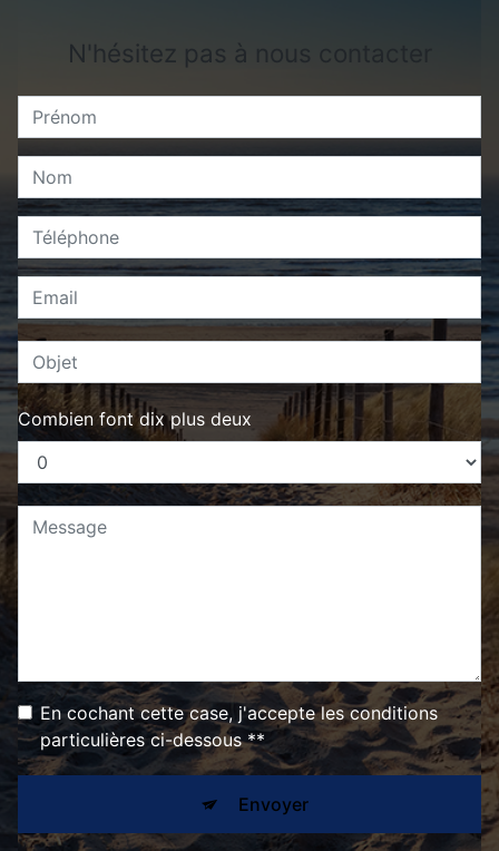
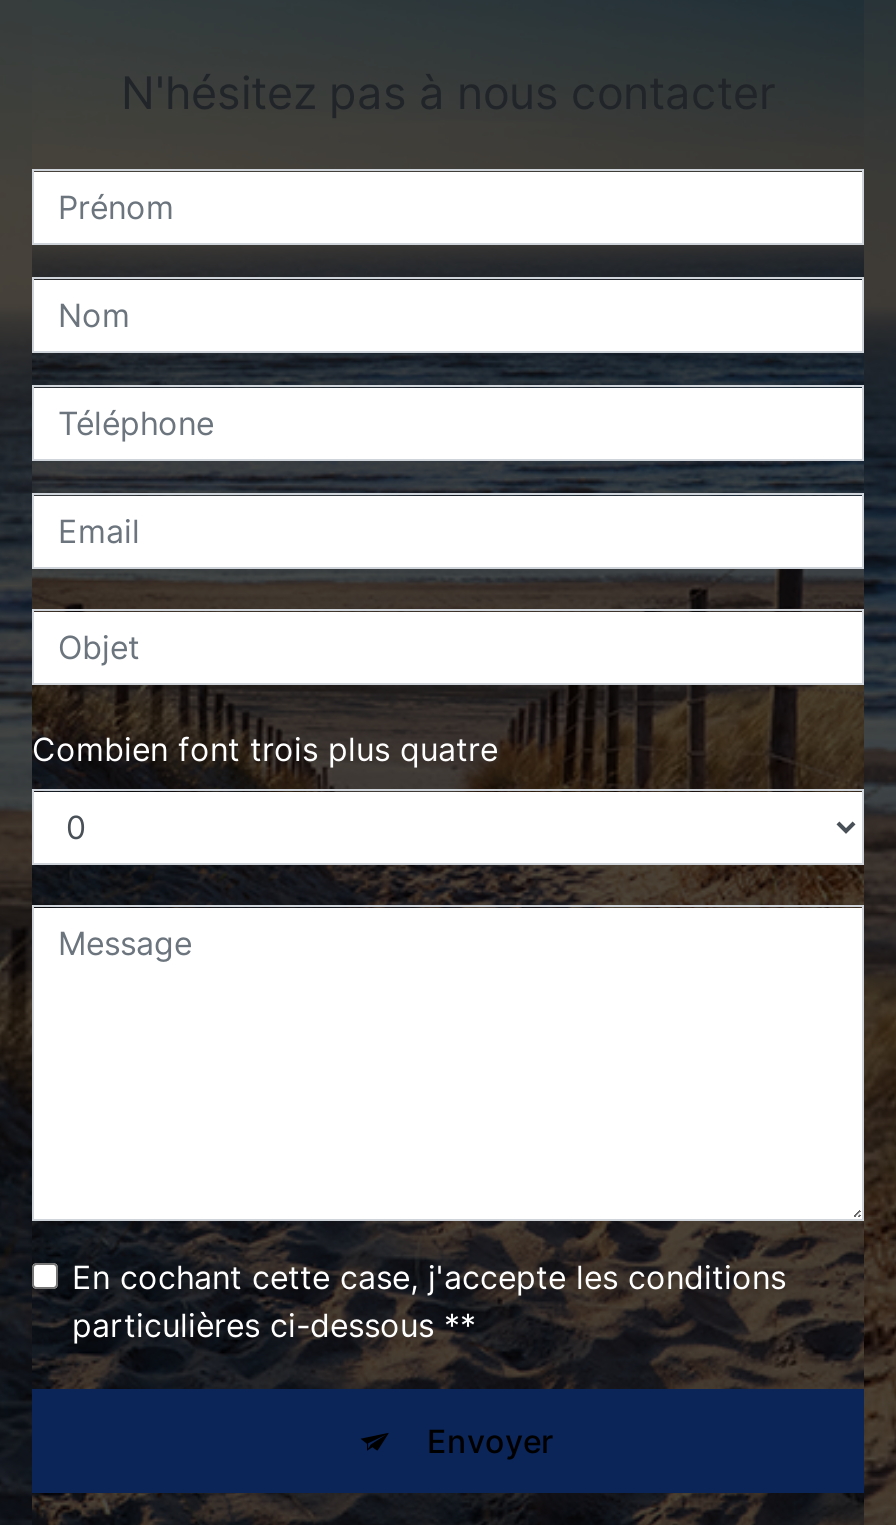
- Combien font dix plus deux
+ Combien font trois plus quatre
